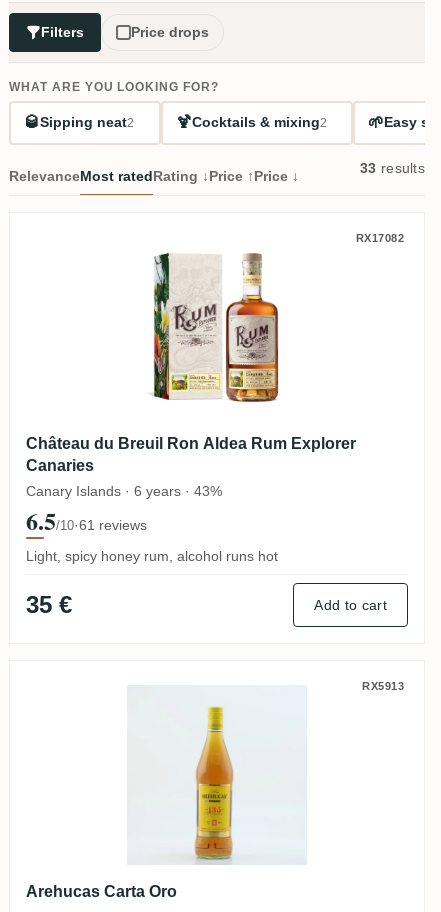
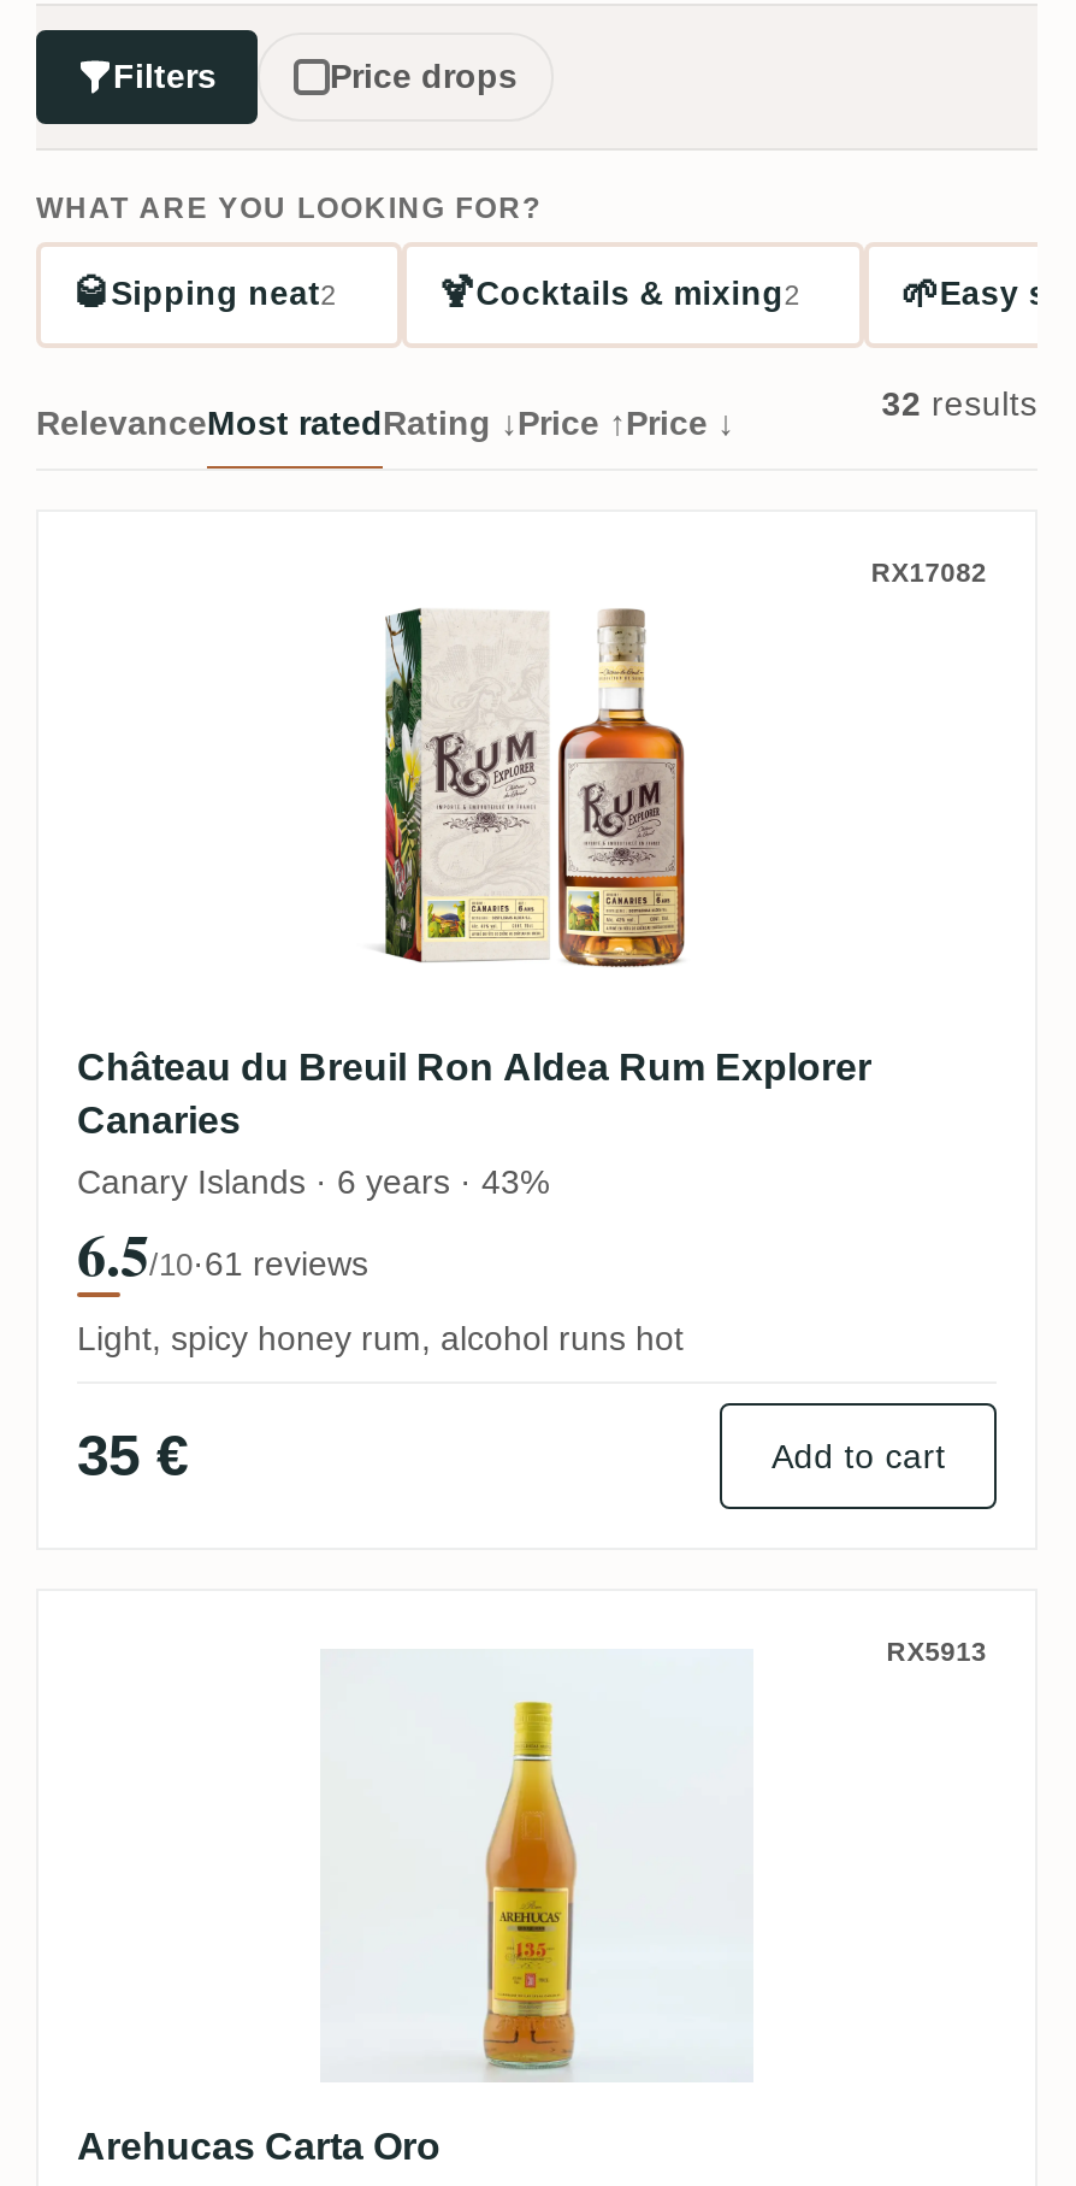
- 33 results
+ 32 results
